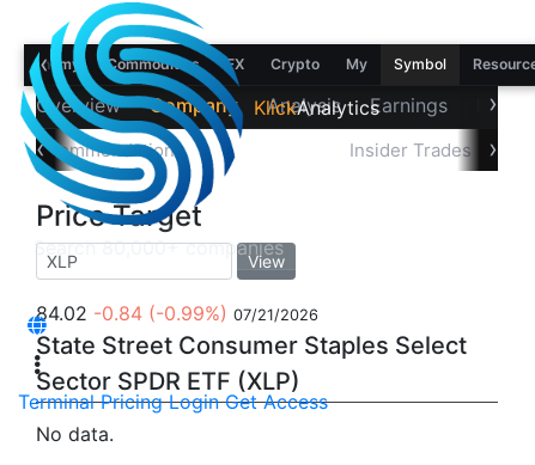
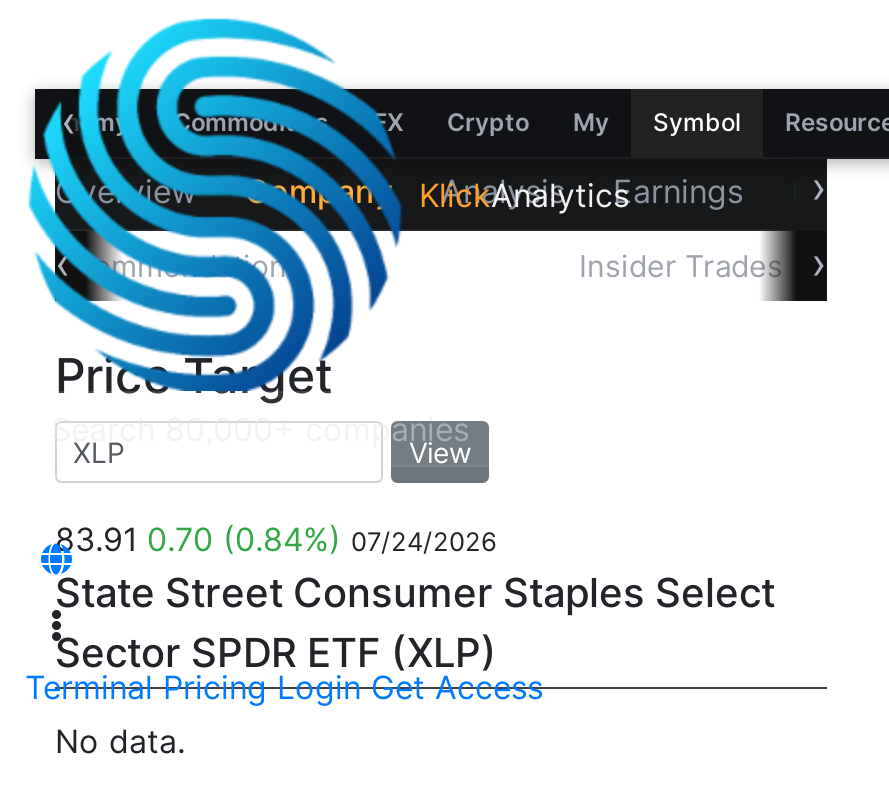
- 84.02 -0.84 (-0.99%) 07/21/2026
+ 83.91 0.70 (0.84%) 07/24/2026
